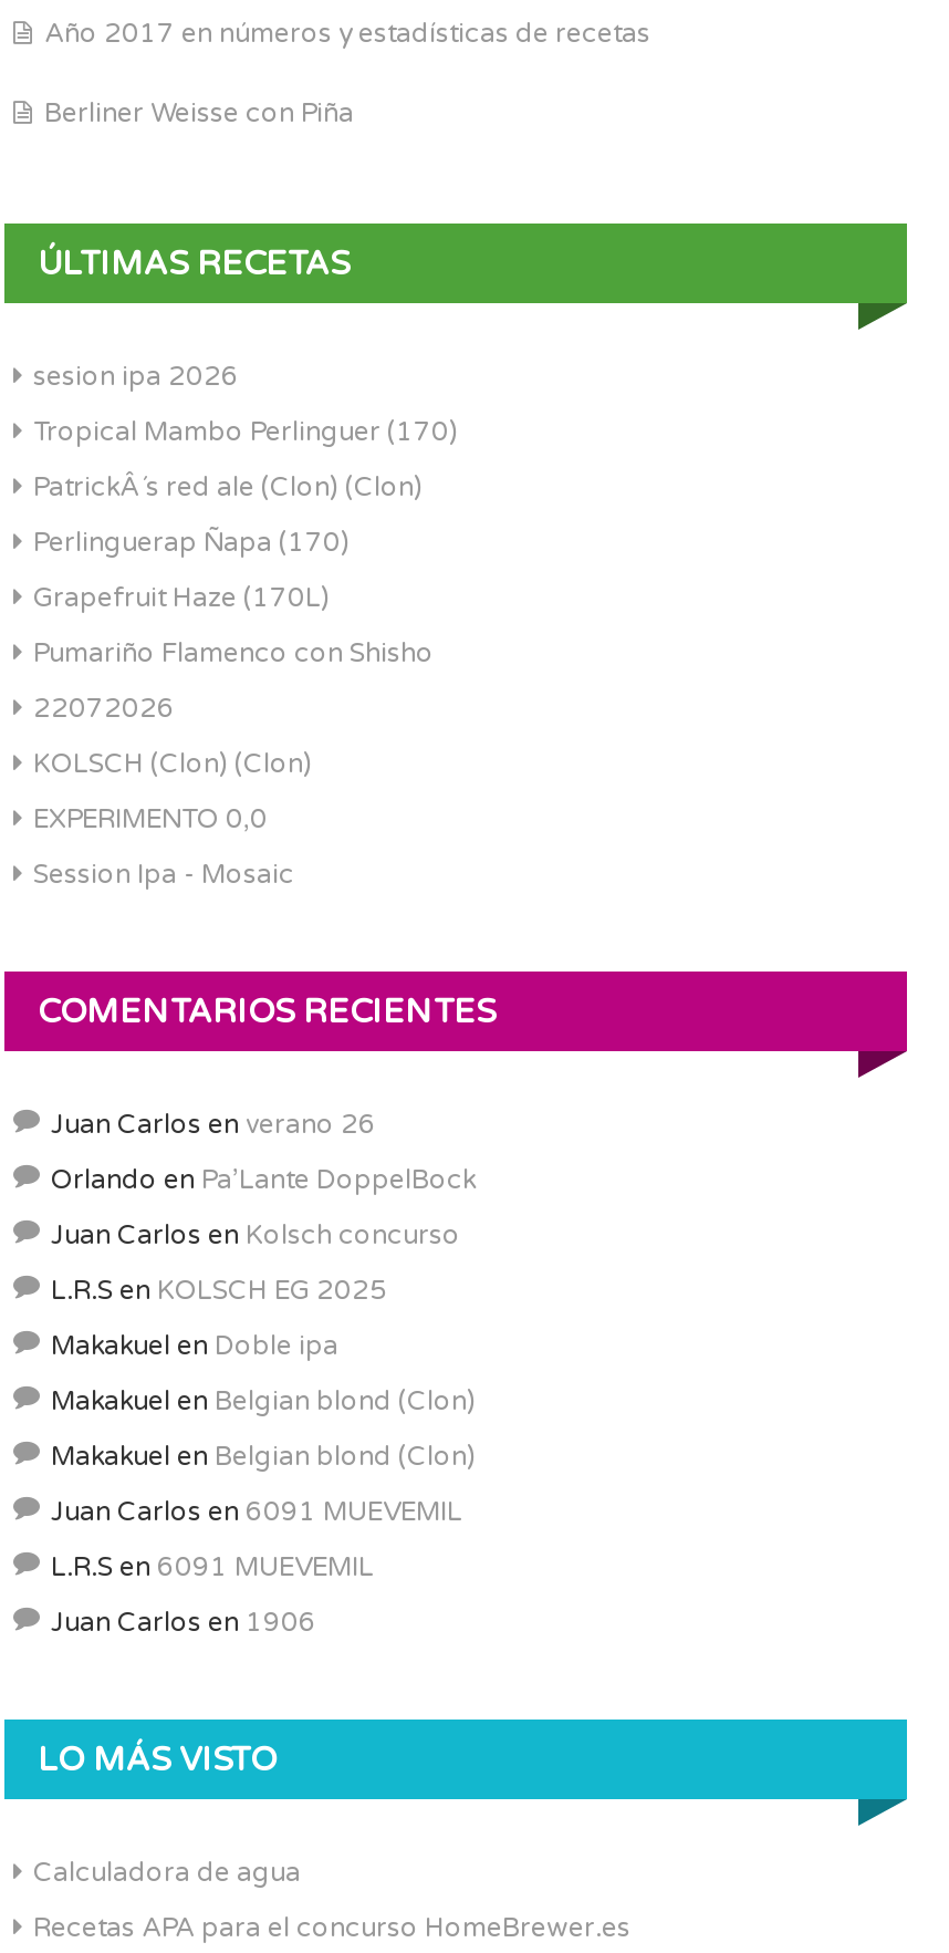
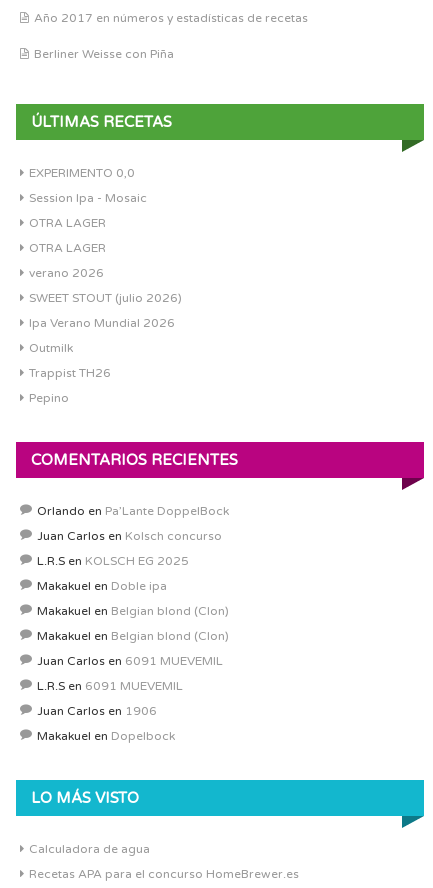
- sesion ipa 2026
- Tropical Mambo Perlinguer (170)
- PatrickÂ´s red ale (Clon) (Clon)
- Perlinguerap Ñapa (170)
- Grapefruit Haze (170L)
- Pumariño Flamenco con Shisho
- 22072026
- KOLSCH (Clon) (Clon)

moved up: EXPERIMENTO 0,0 | Session Ipa - Mosaic

+ OTRA LAGER
+ OTRA LAGER
+ verano 2026
+ SWEET STOUT (julio 2026)
+ Ipa Verano Mundial 2026
+ Outmilk
+ Trappist TH26
+ Pepino

- Juan Carlos en verano 26

moved up: Orlando en Pa’Lante DoppelBock | Juan Carlos en Kolsch concurso | L.R.S en KOLSCH EG 2025 | ... | L.R.S en 6091 MUEVEMIL | Juan Carlos en 1906

+ Makakuel en Dopelbock
